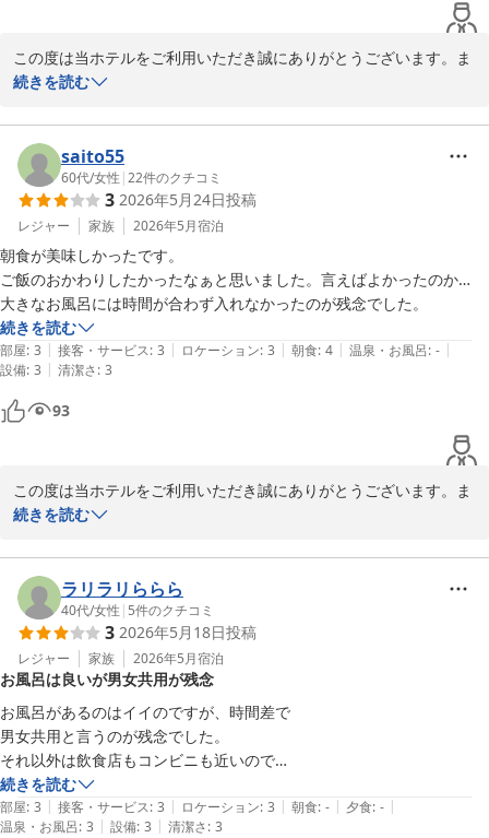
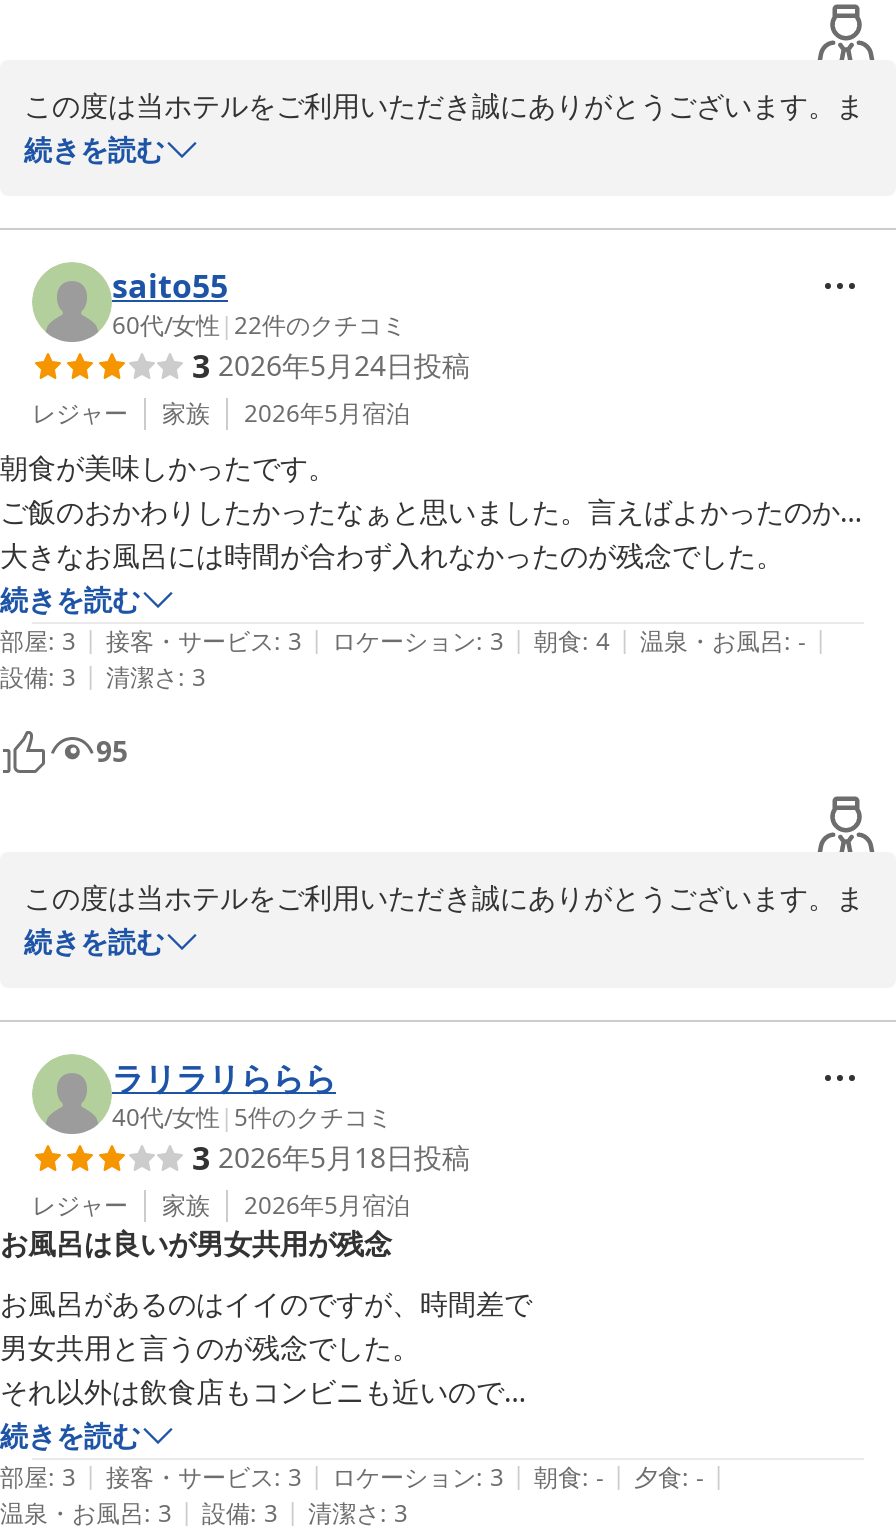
- 93
+ 95
